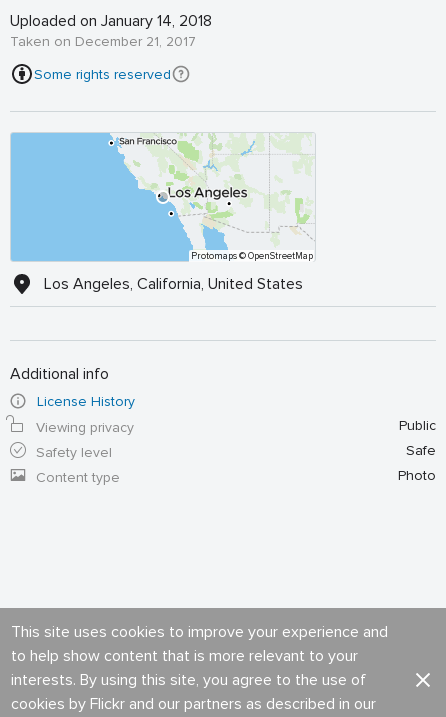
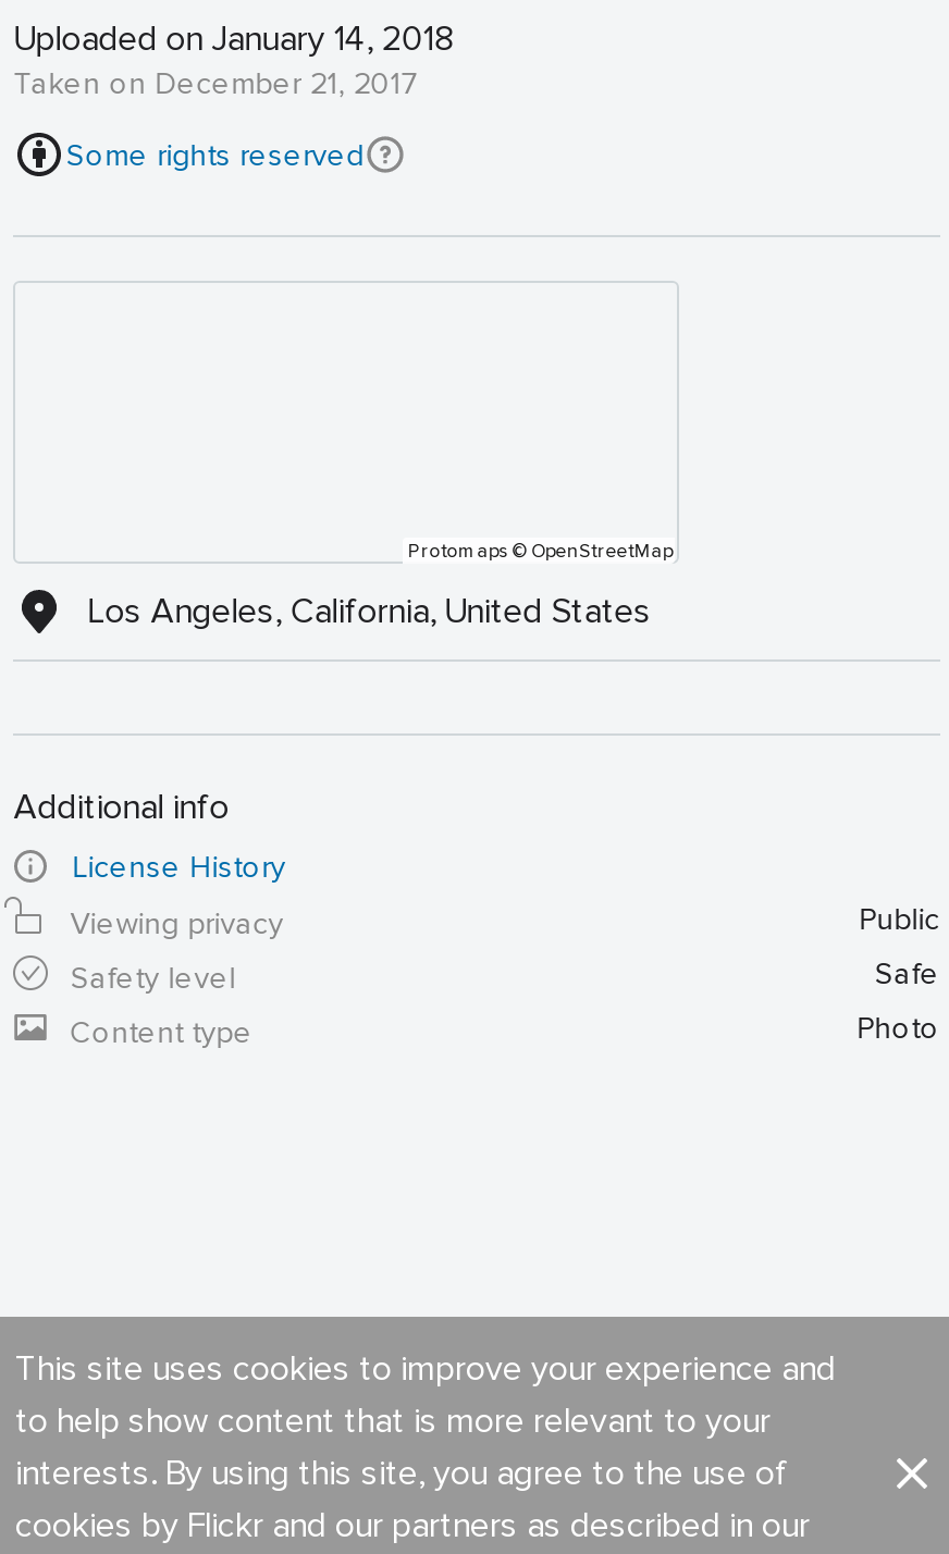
- [image]
